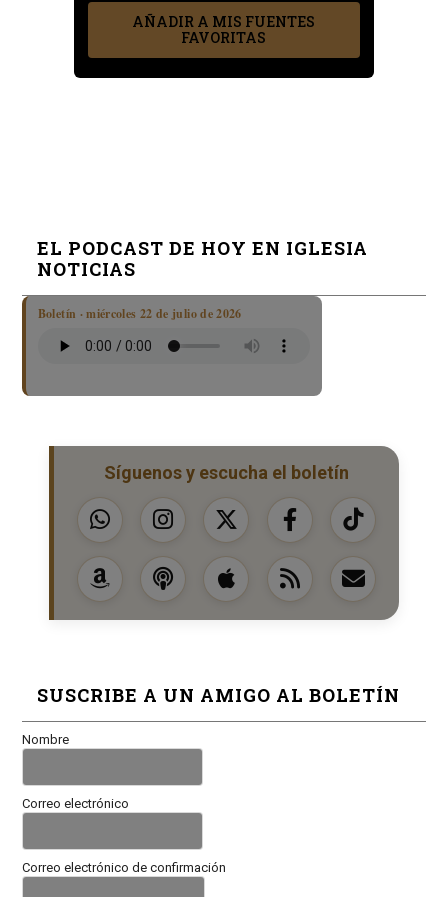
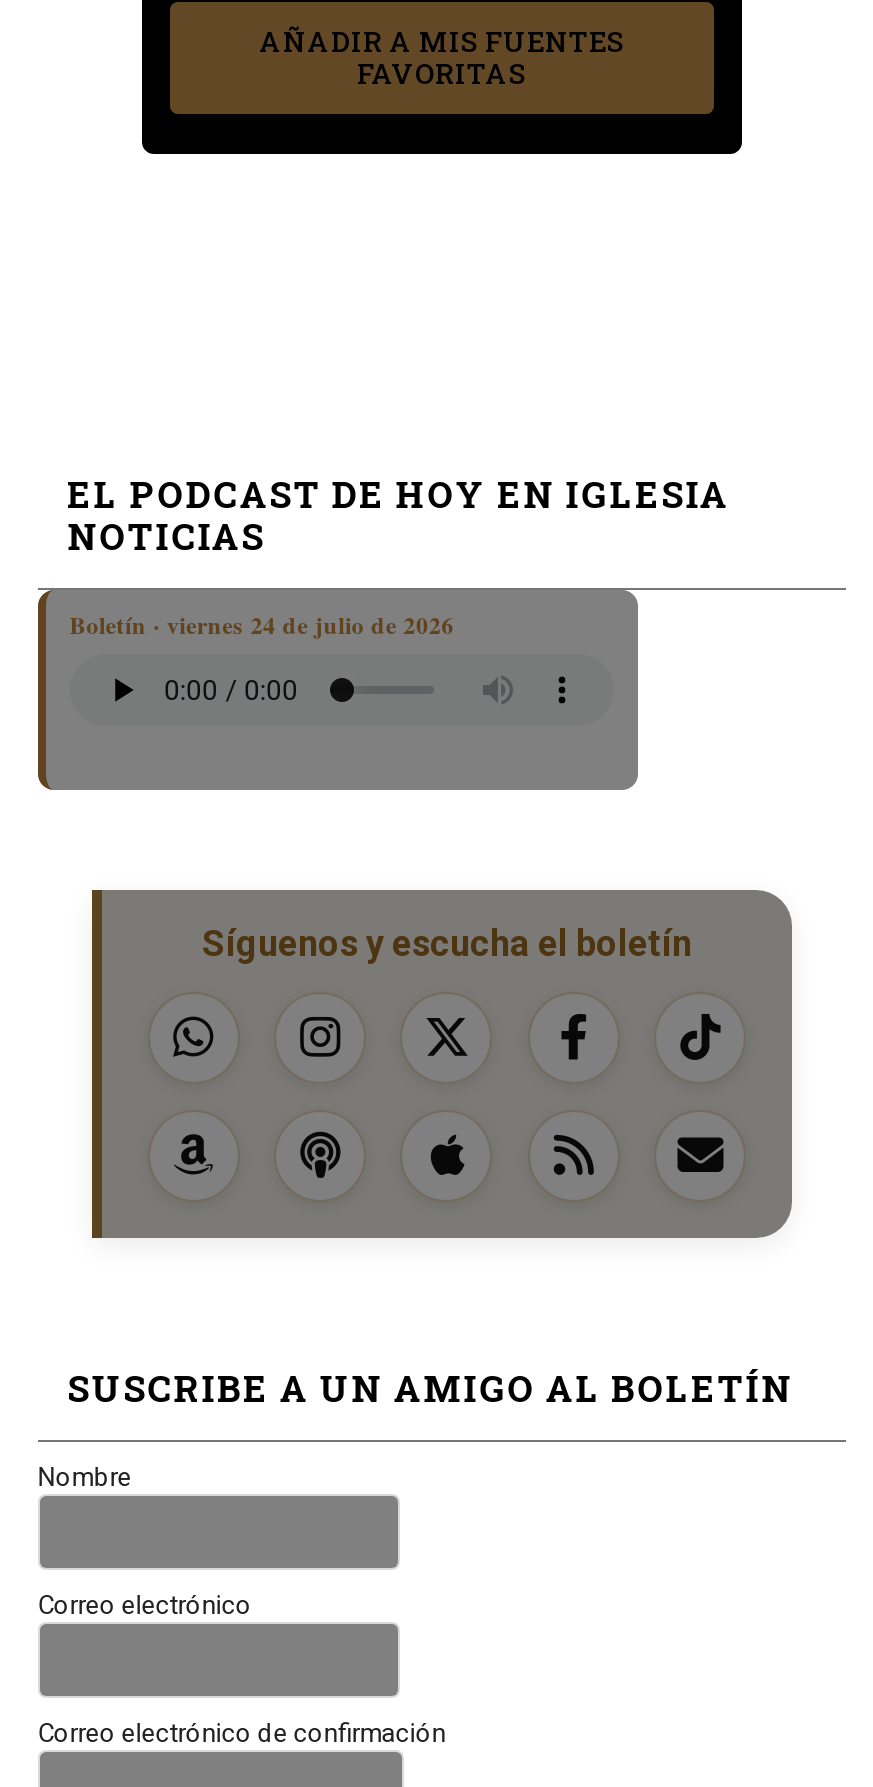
- Boletín · miércoles 22 de julio de 2026
+ Boletín · viernes 24 de julio de 2026
